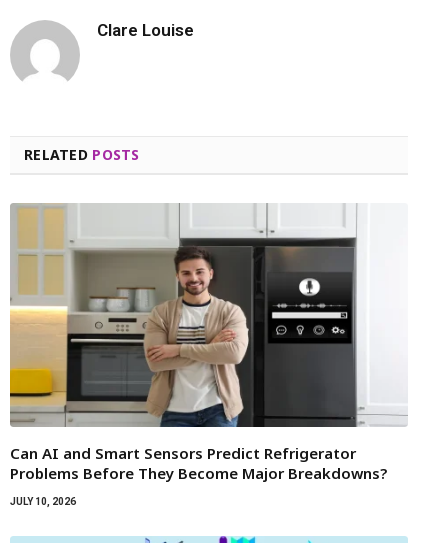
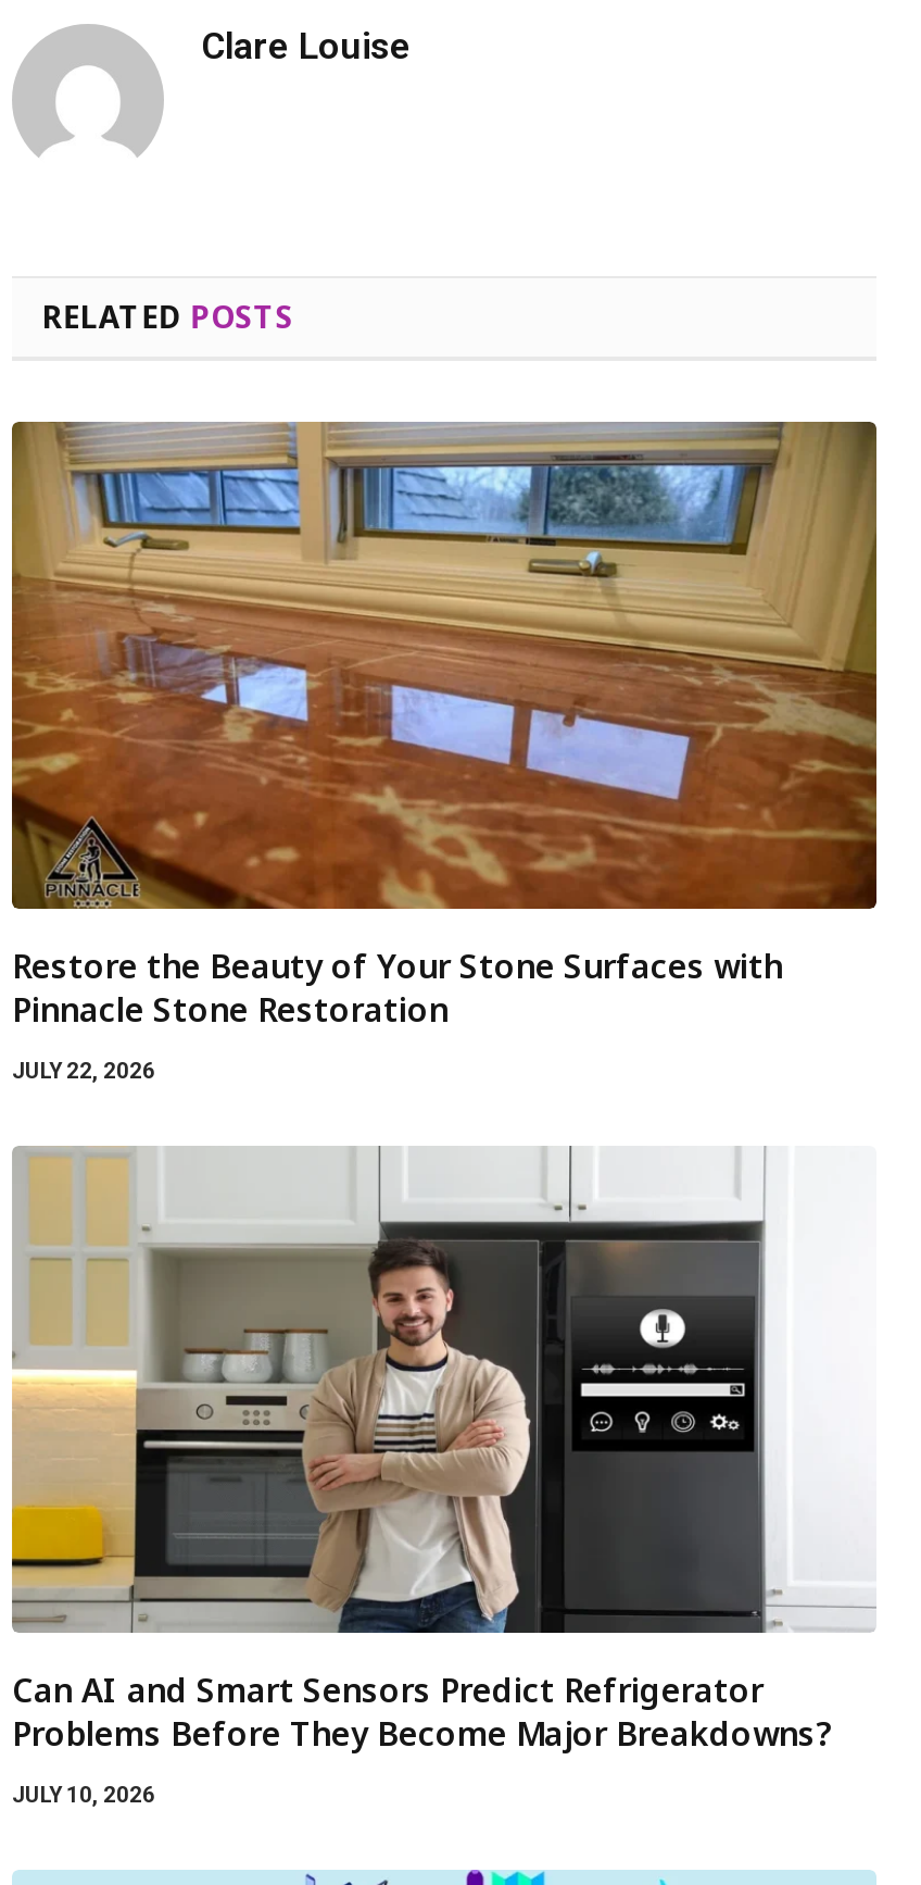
+ [image]
+ Restore the Beauty of Your Stone Surfaces with
+ Pinnacle Stone Restoration
+ JULY 22, 2026
